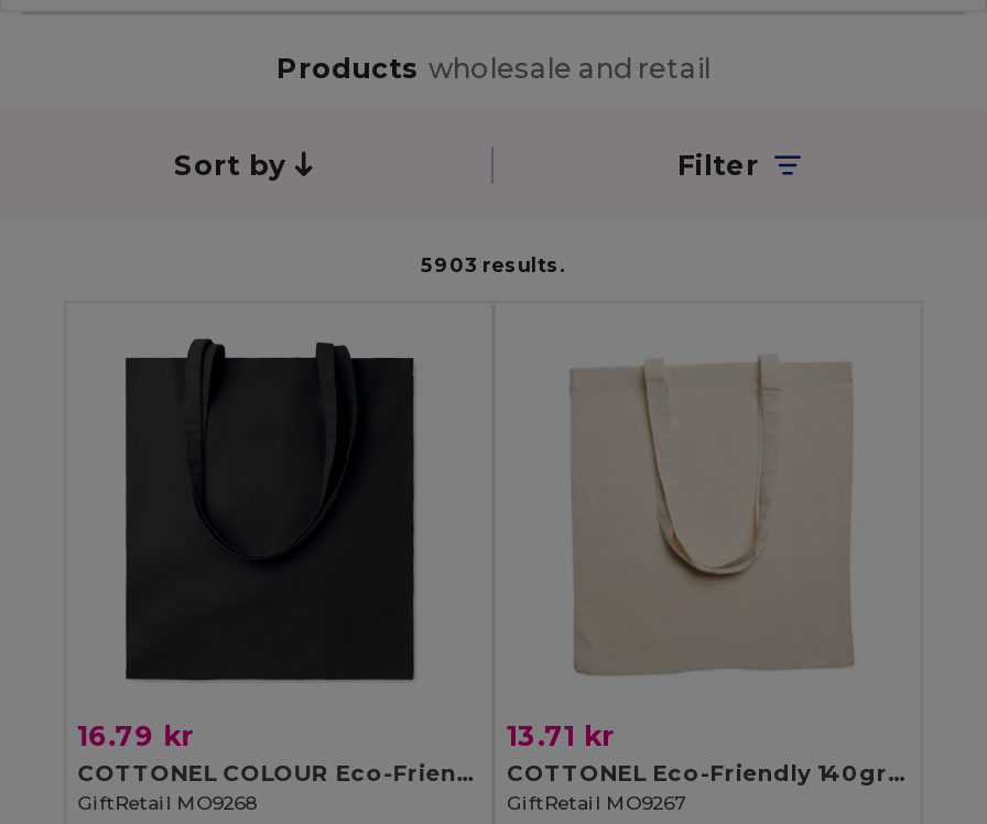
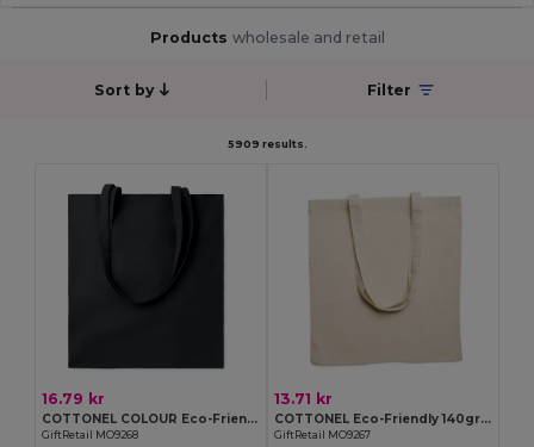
- 5903 results.
+ 5909 results.
